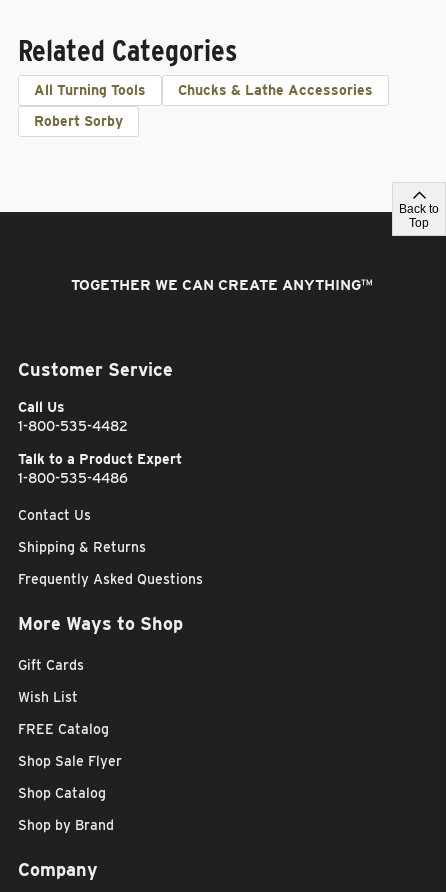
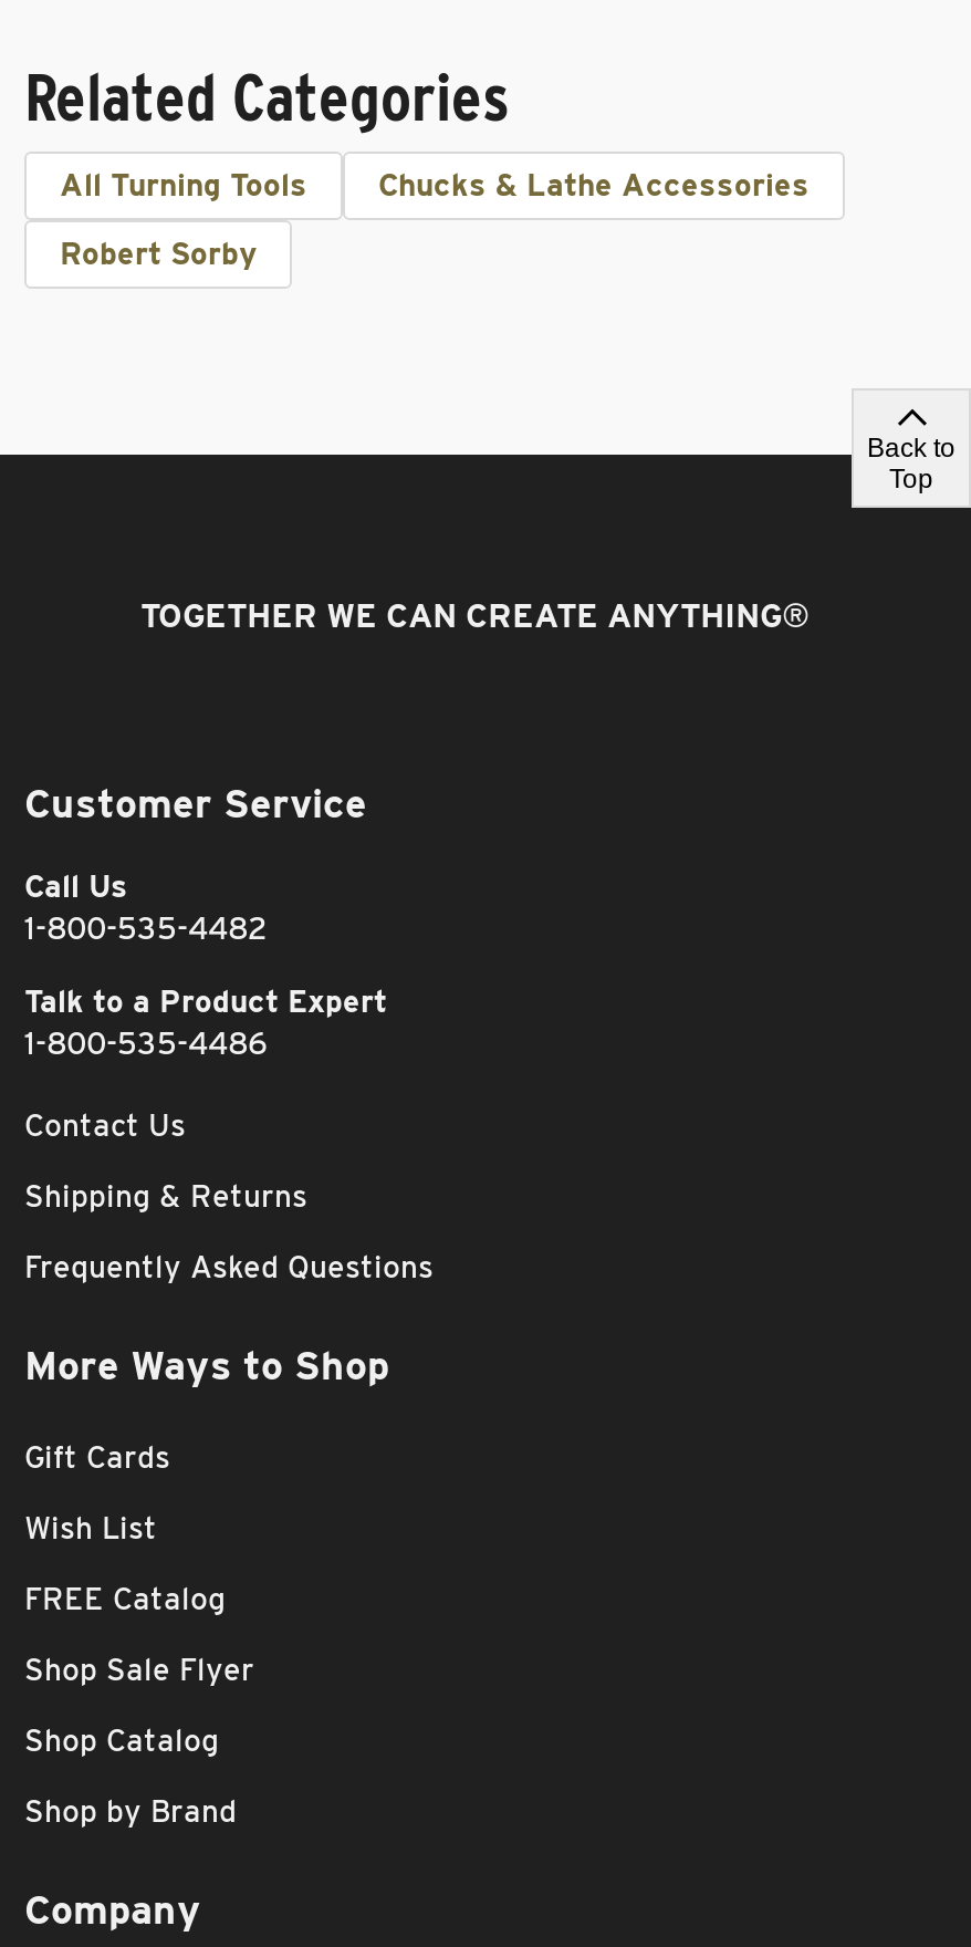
- TOGETHER WE CAN CREATE ANYTHING™
+ TOGETHER WE CAN CREATE ANYTHING®
